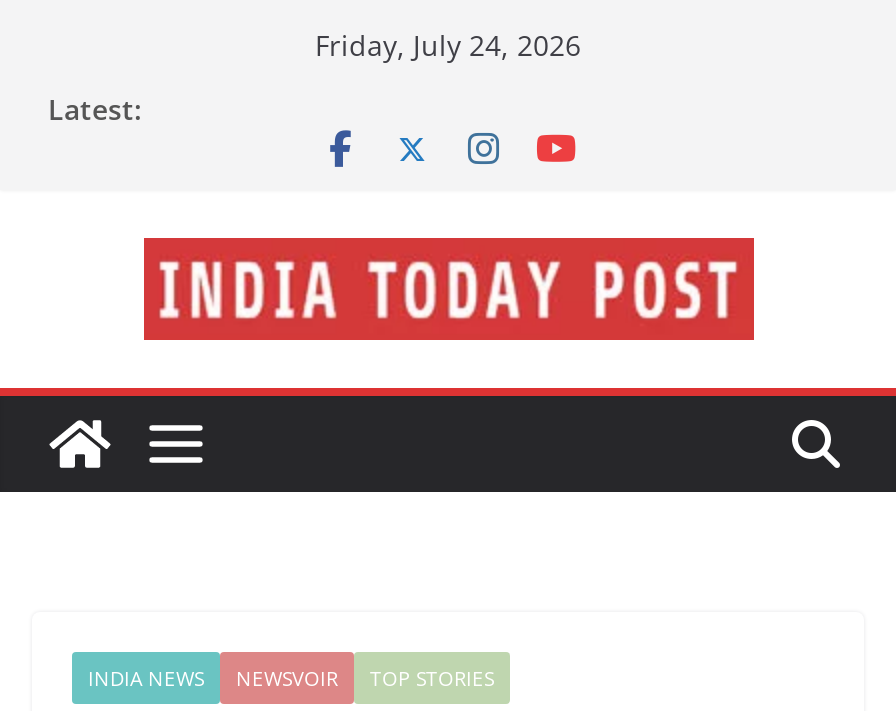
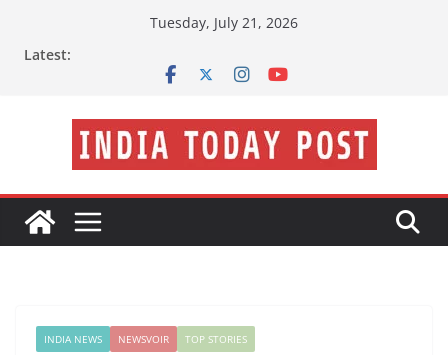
- Friday, July 24, 2026
+ Tuesday, July 21, 2026
